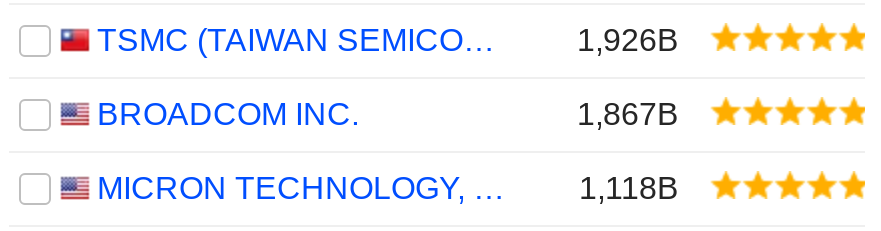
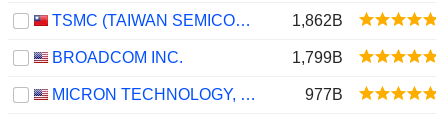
- 1,926B
+ 1,862B

- 1,867B
+ 1,799B

- 1,118B
+ 977B
